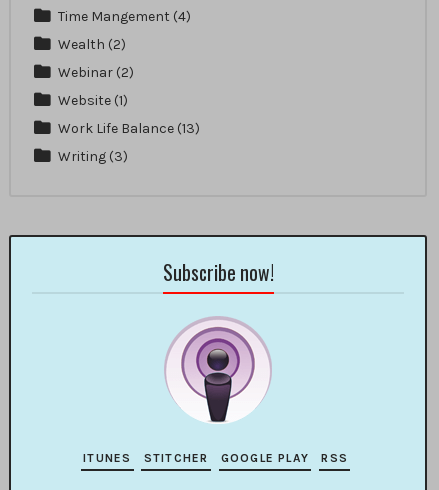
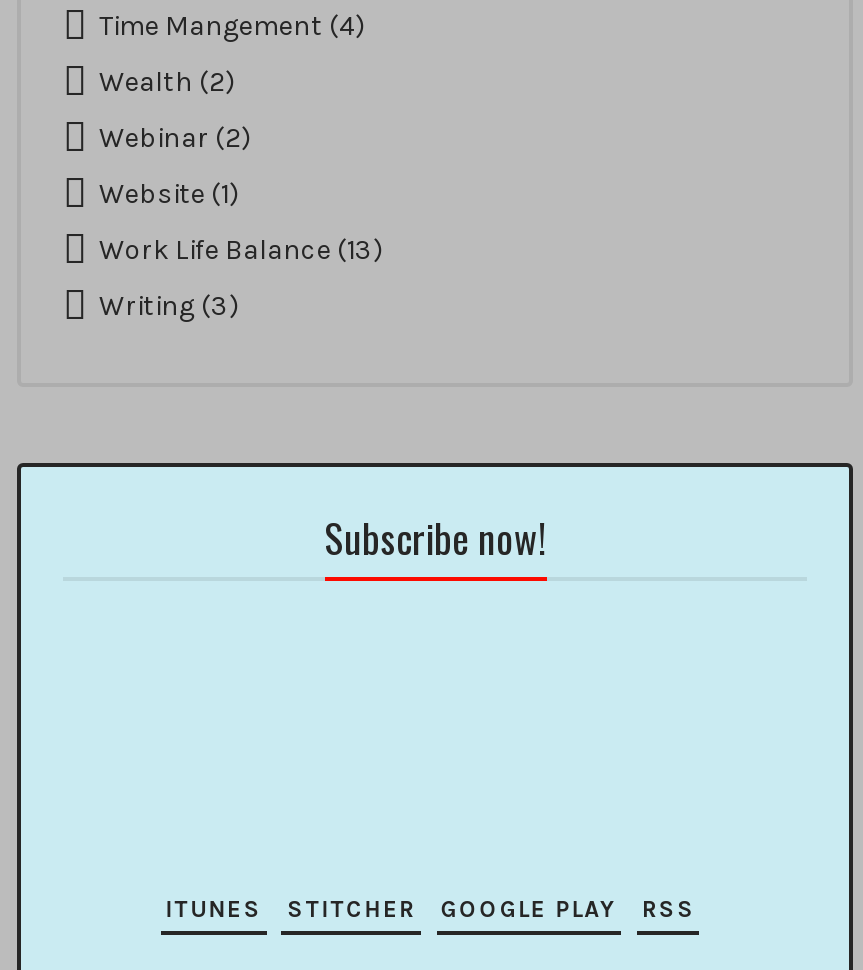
- [image]
